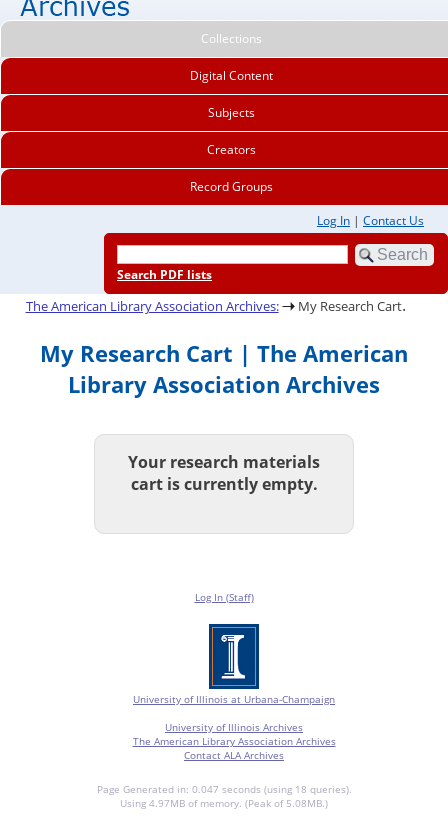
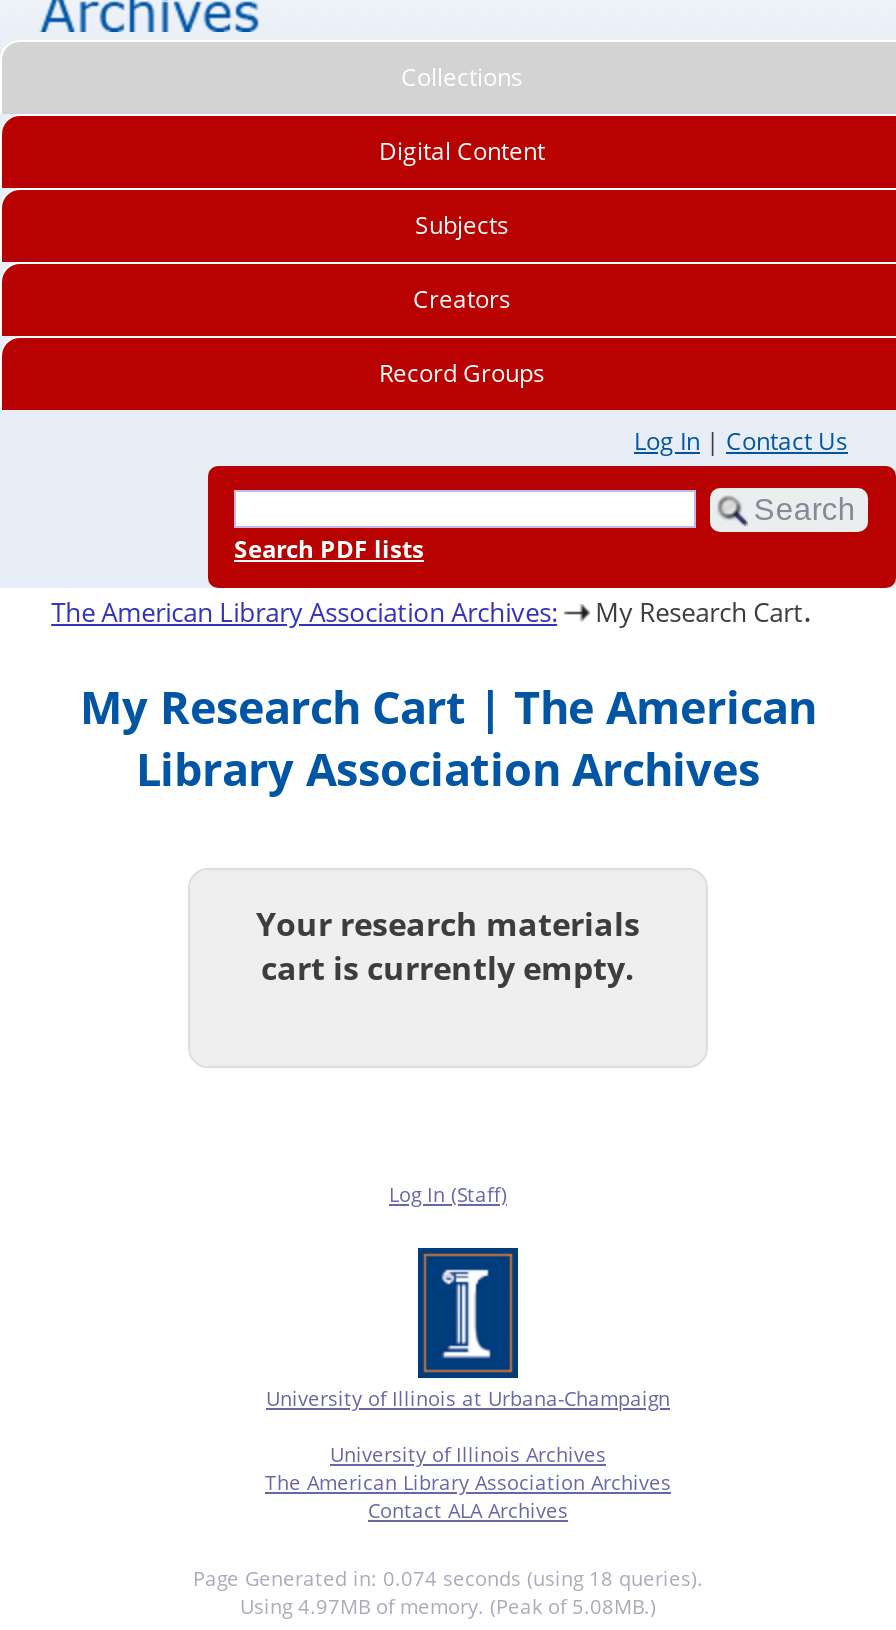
- Page Generated in: 0.047 seconds (using 18 queries).
+ Page Generated in: 0.074 seconds (using 18 queries).
